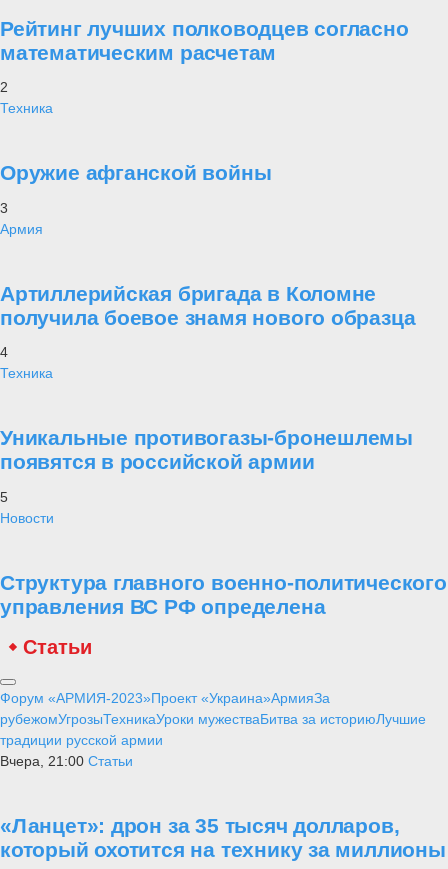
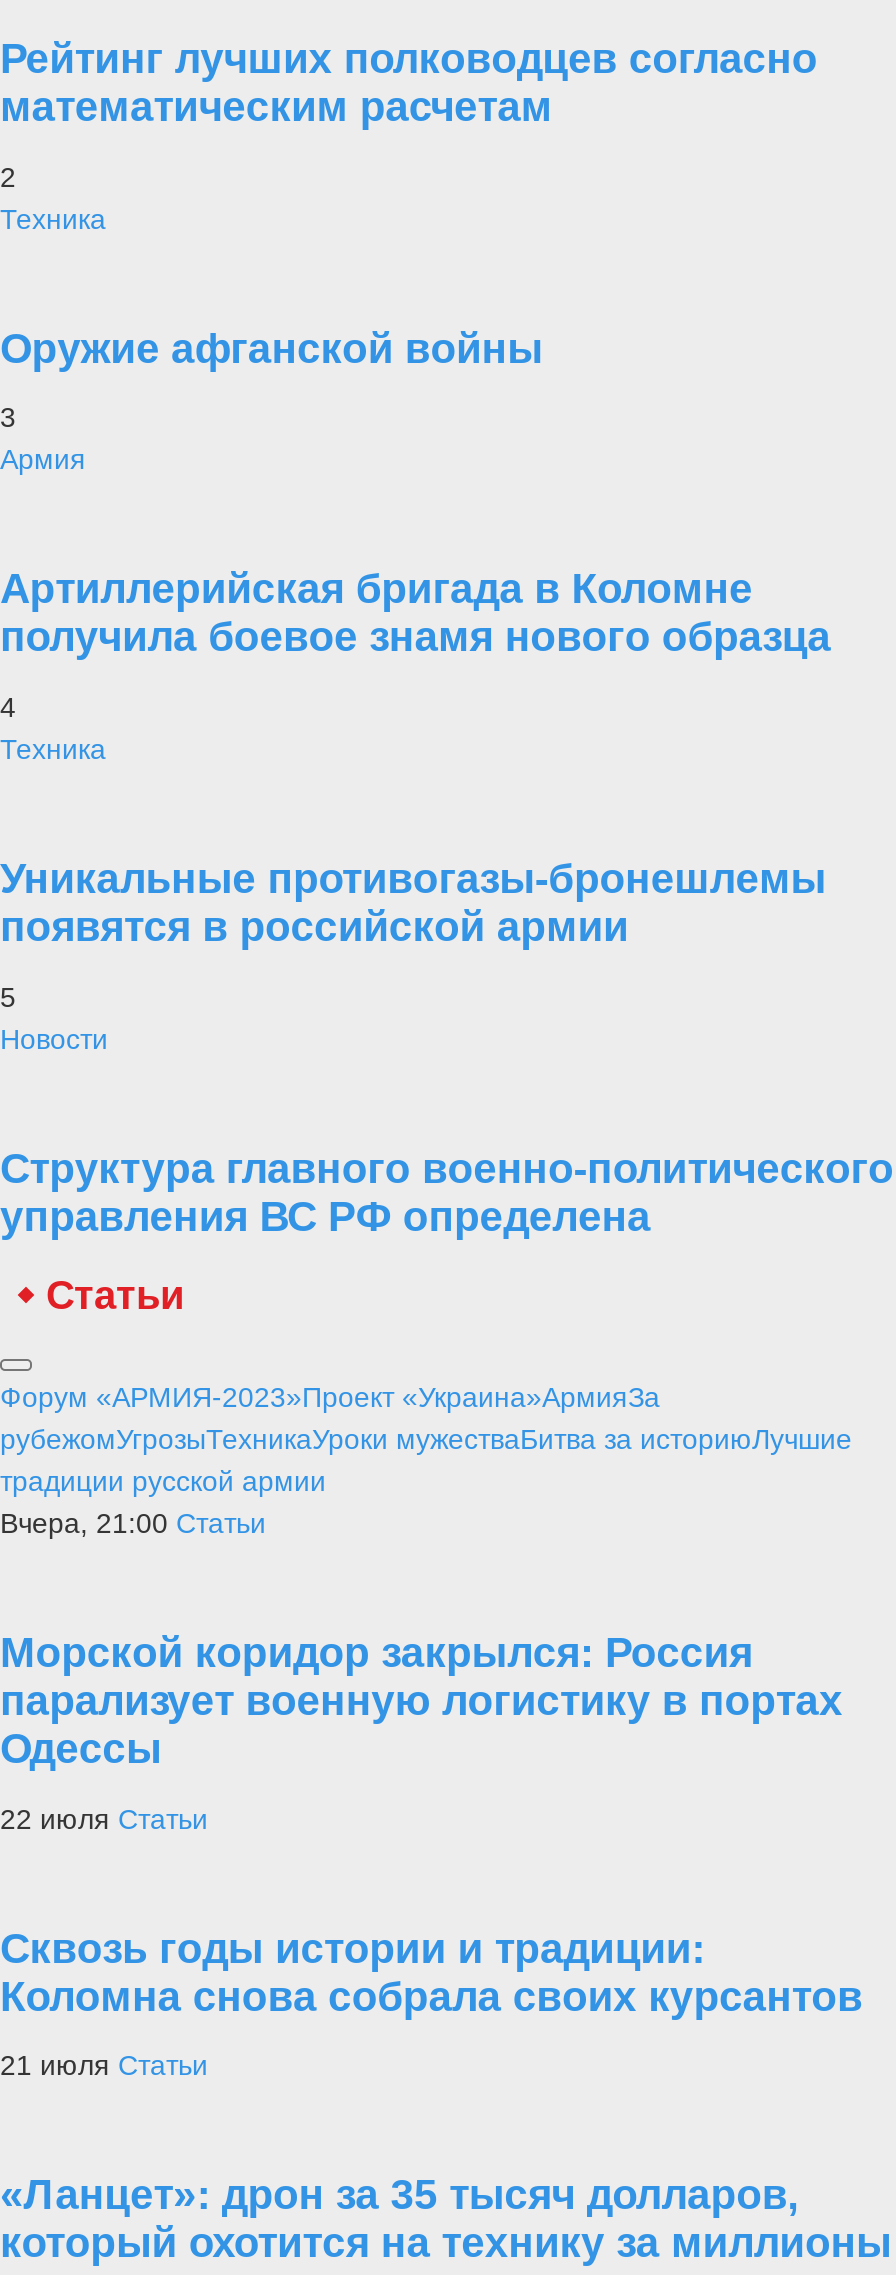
+ Морской коридор закрылся: Россия
+ парализует военную логистику в портах
+ Одессы
+ 22 июля Статьи
+ Сквозь годы истории и традиции:
+ Коломна снова собрала своих курсантов
+ 21 июля Статьи
